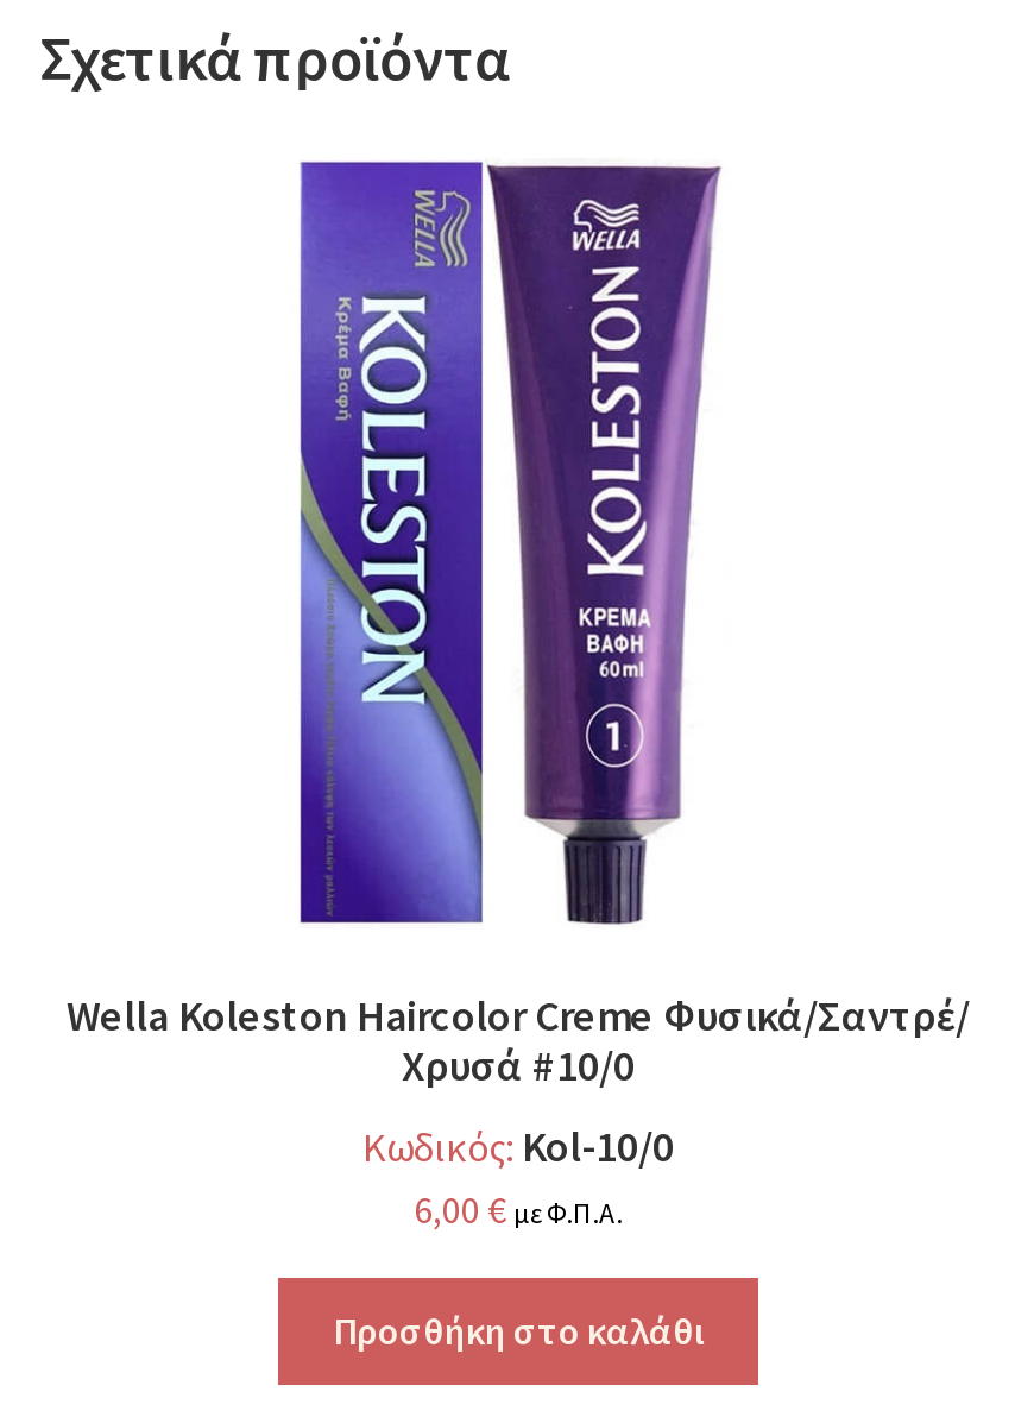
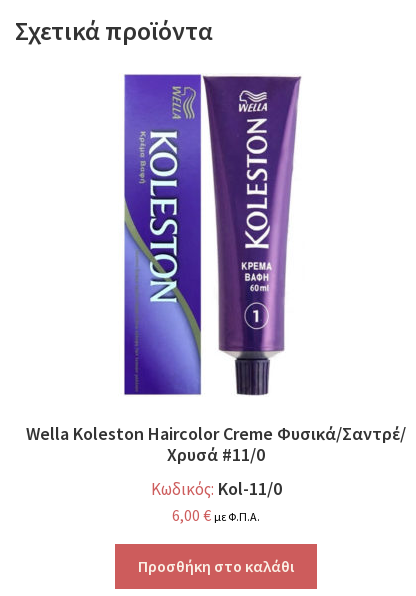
- Χρυσά #10/0
+ Χρυσά #11/0

- Κωδικός: Kol-10/0
+ Κωδικός: Kol-11/0
